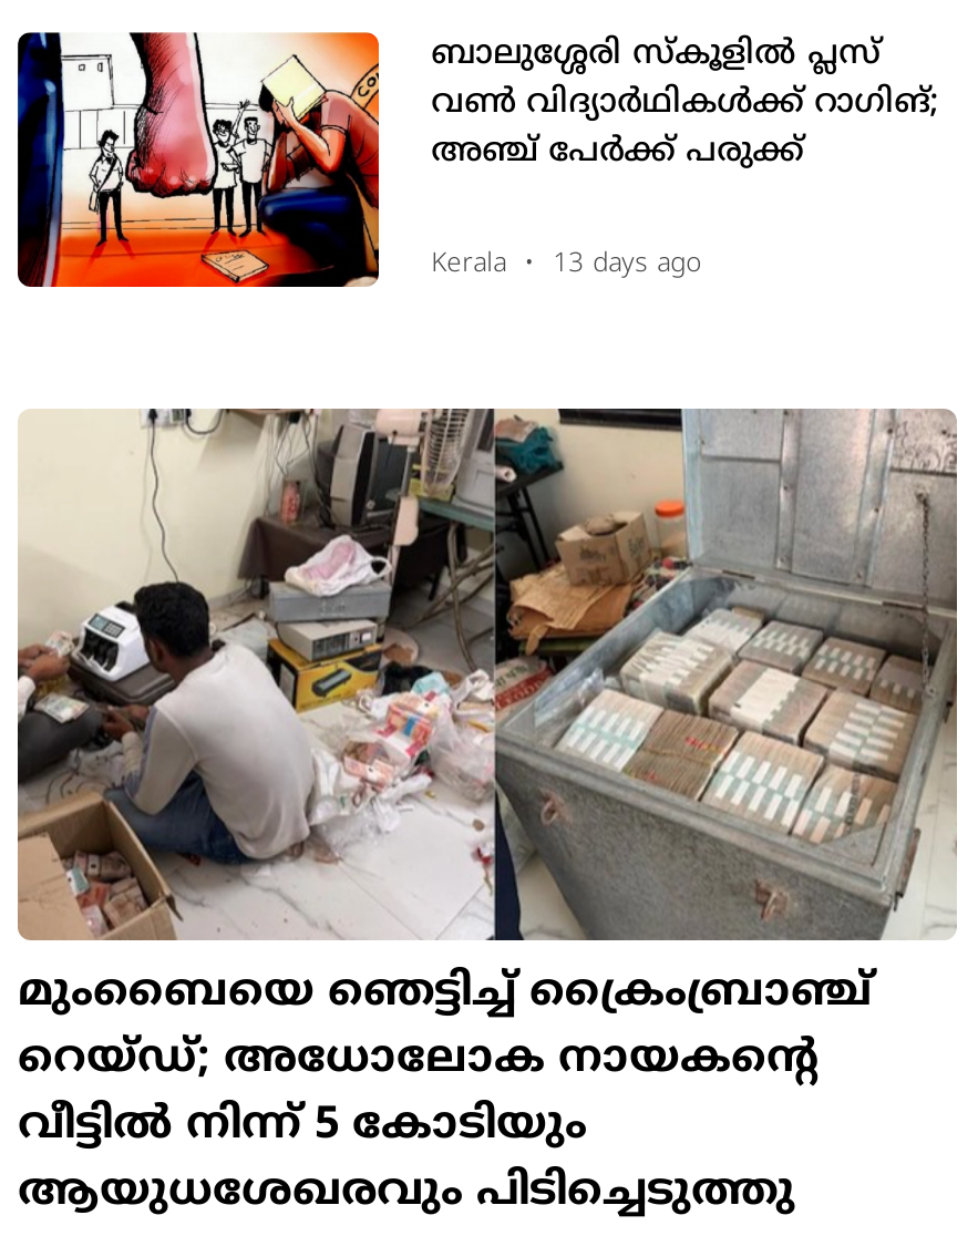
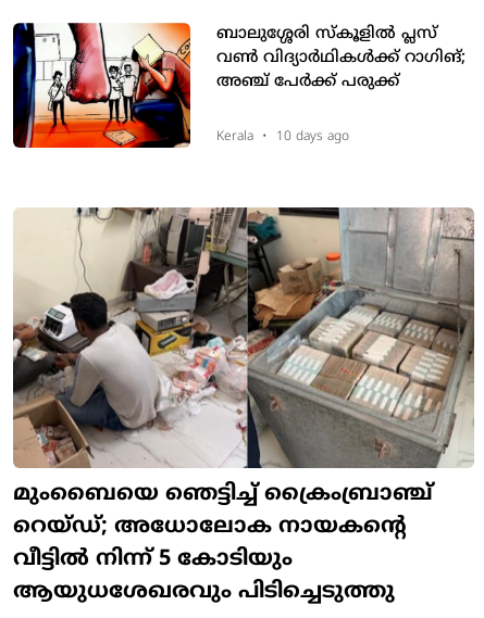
- Kerala • 13 days ago
+ Kerala • 10 days ago
